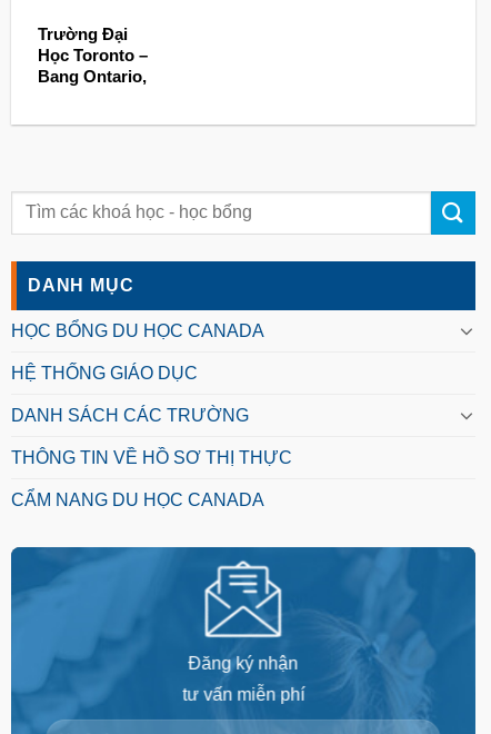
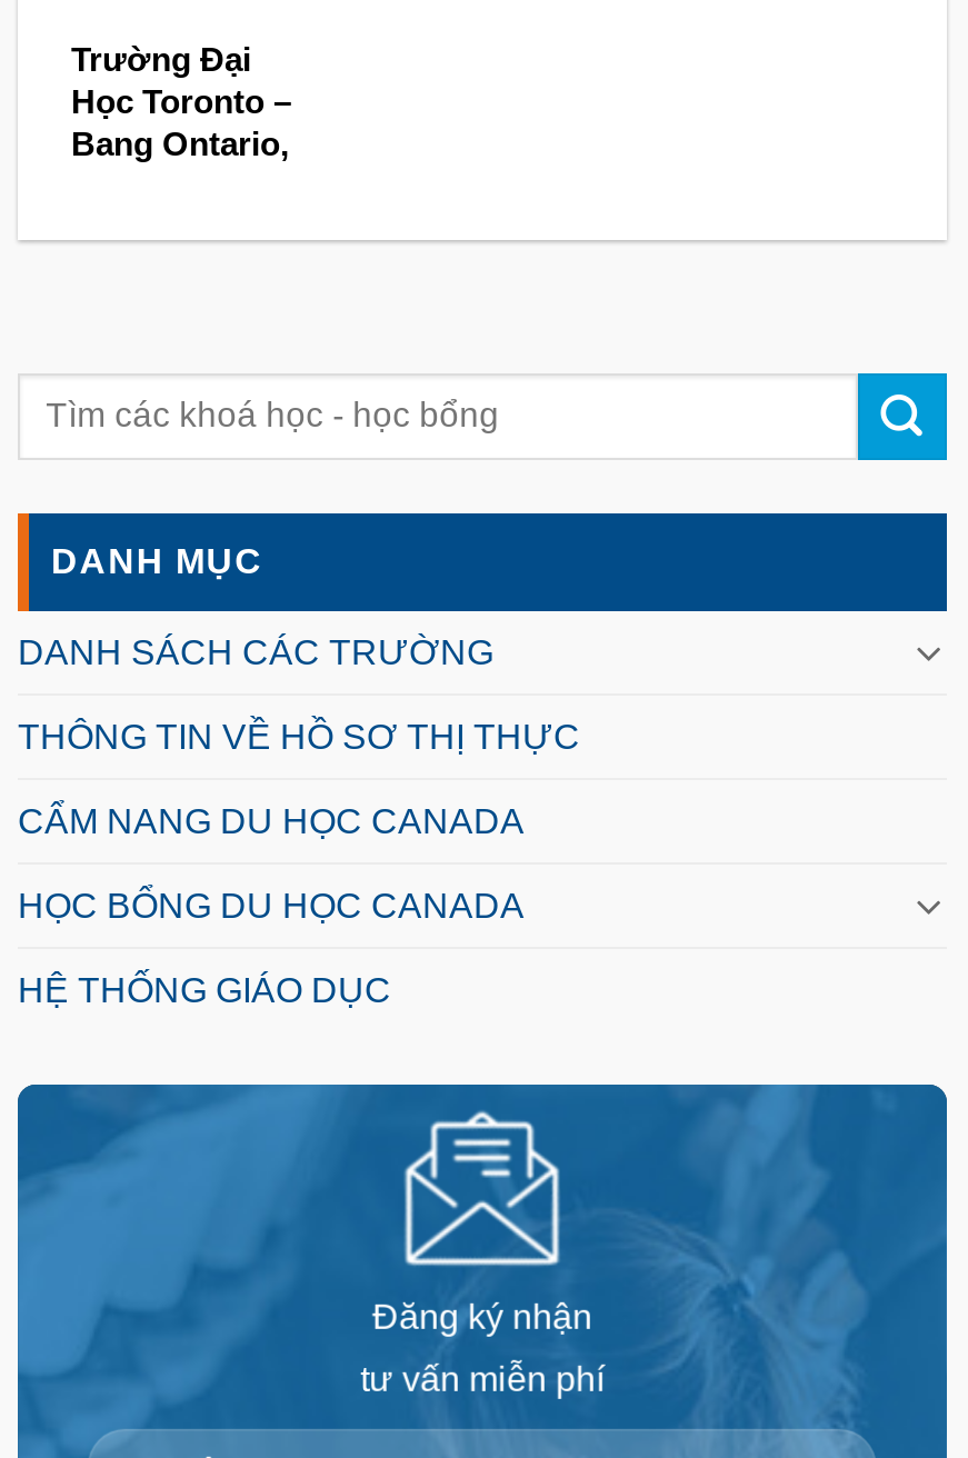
moved down: HỌC BỔNG DU HỌC CANADA | HỆ THỐNG GIÁO DỤC

moved up: DANH SÁCH CÁC TRƯỜNG | THÔNG TIN VỀ HỒ SƠ THỊ THỰC | CẨM NANG DU HỌC CANADA
